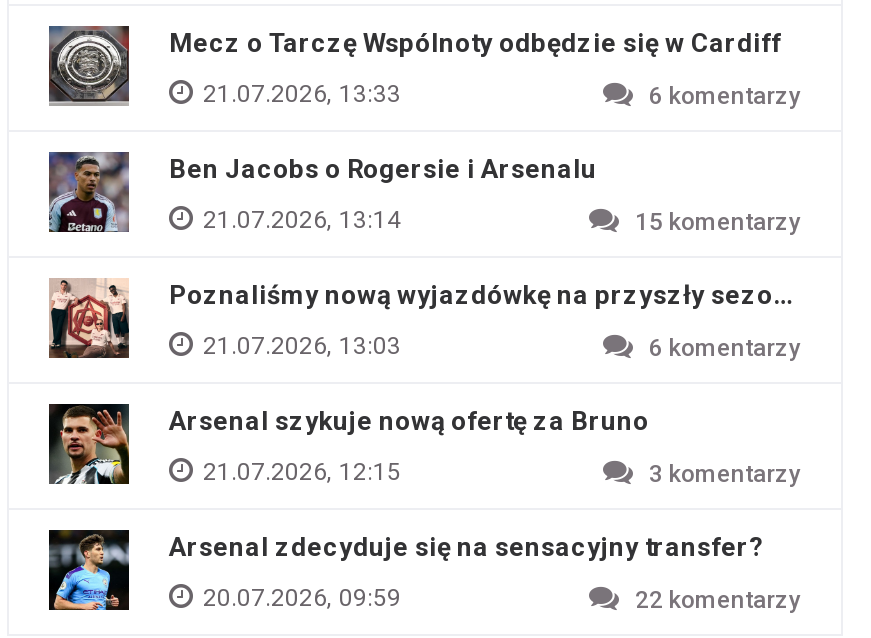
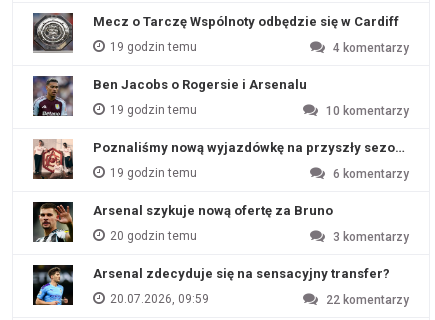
- 21.07.2026, 13:33
- 6 komentarzy
+ 19 godzin temu
+ 4 komentarzy

- 21.07.2026, 13:14
- 15 komentarzy
+ 19 godzin temu
+ 10 komentarzy

- 21.07.2026, 13:03
+ 19 godzin temu

- 21.07.2026, 12:15
+ 20 godzin temu
